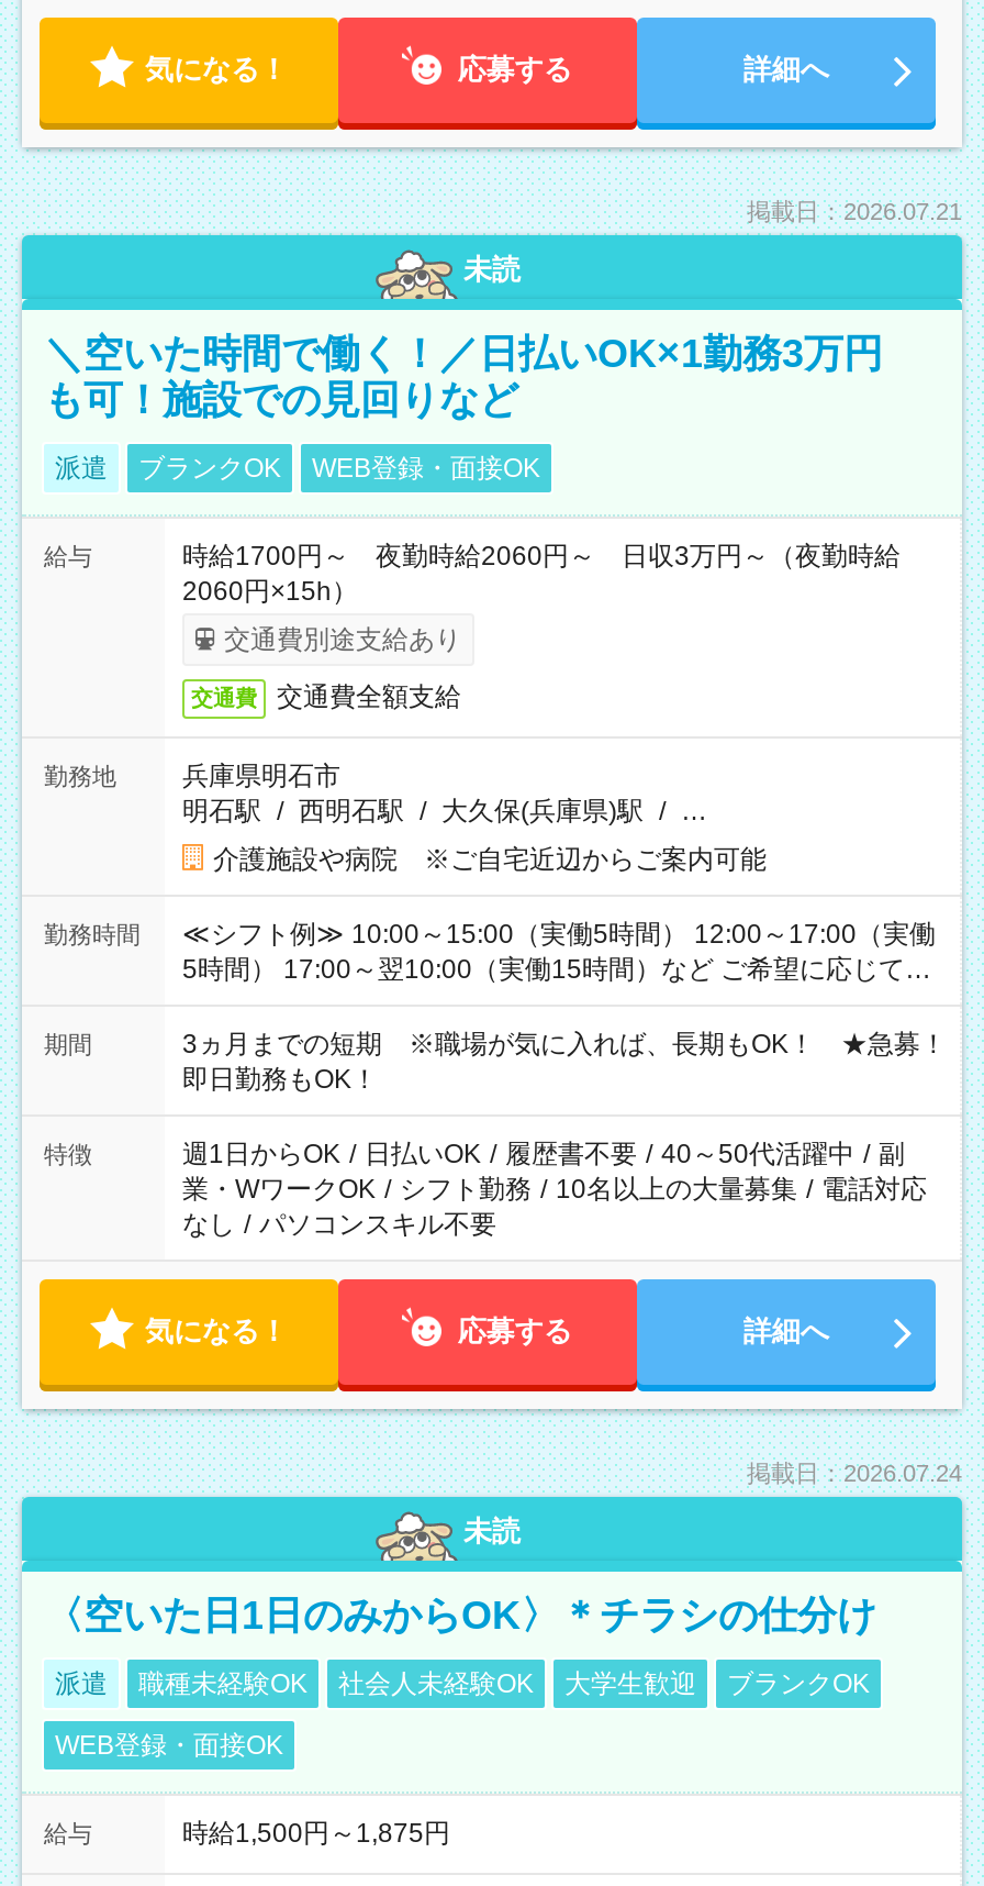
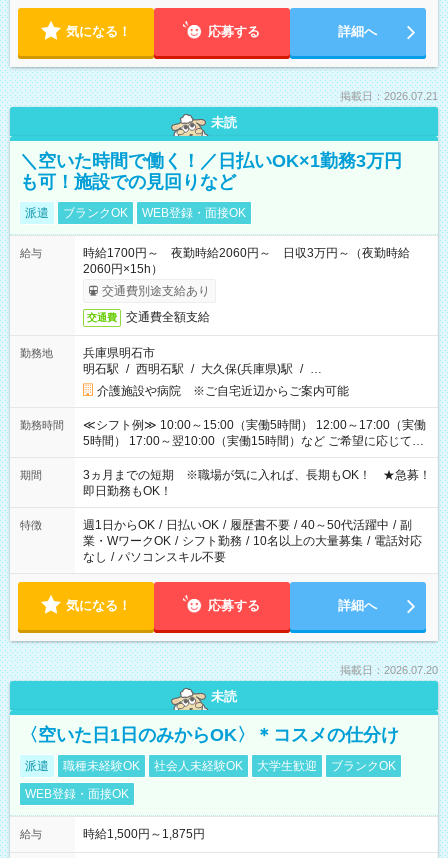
- 掲載日：2026.07.24
+ 掲載日：2026.07.20

- 〈空いた日1日のみからOK〉＊チラシの仕分け
+ 〈空いた日1日のみからOK〉＊コスメの仕分け
